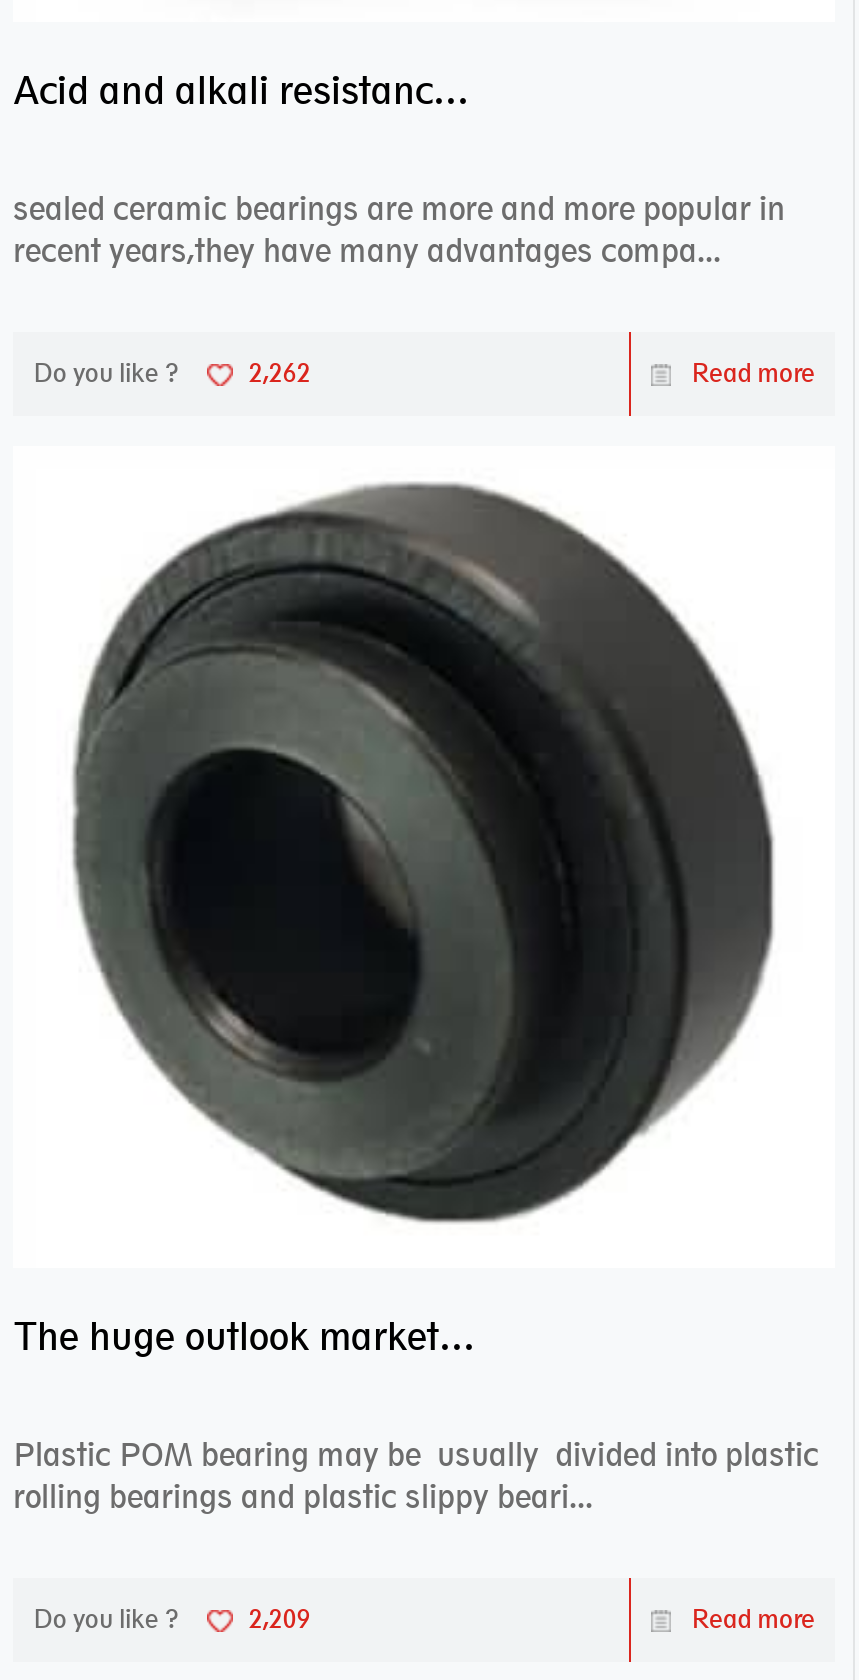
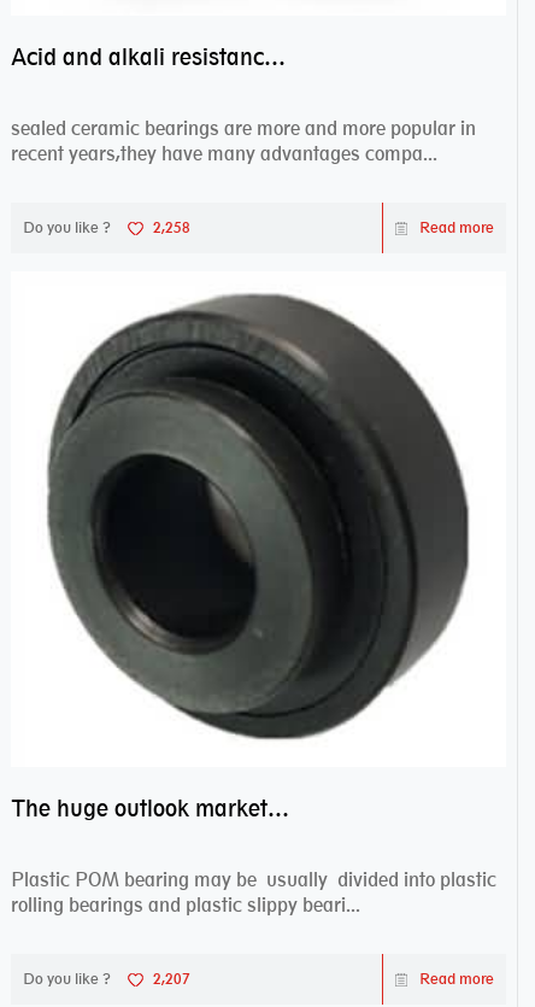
- 2,262
+ 2,258

- 2,209
+ 2,207
